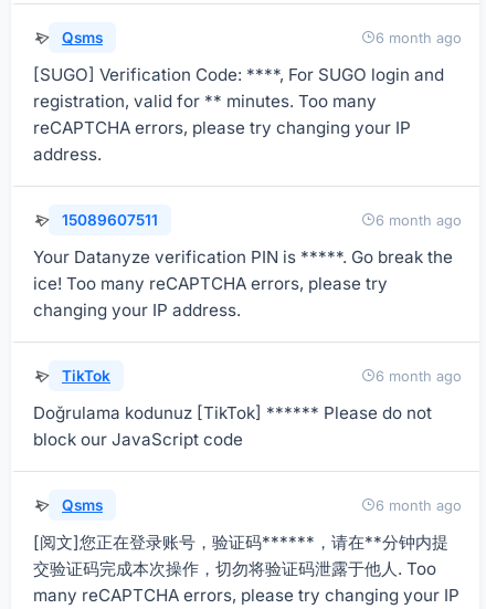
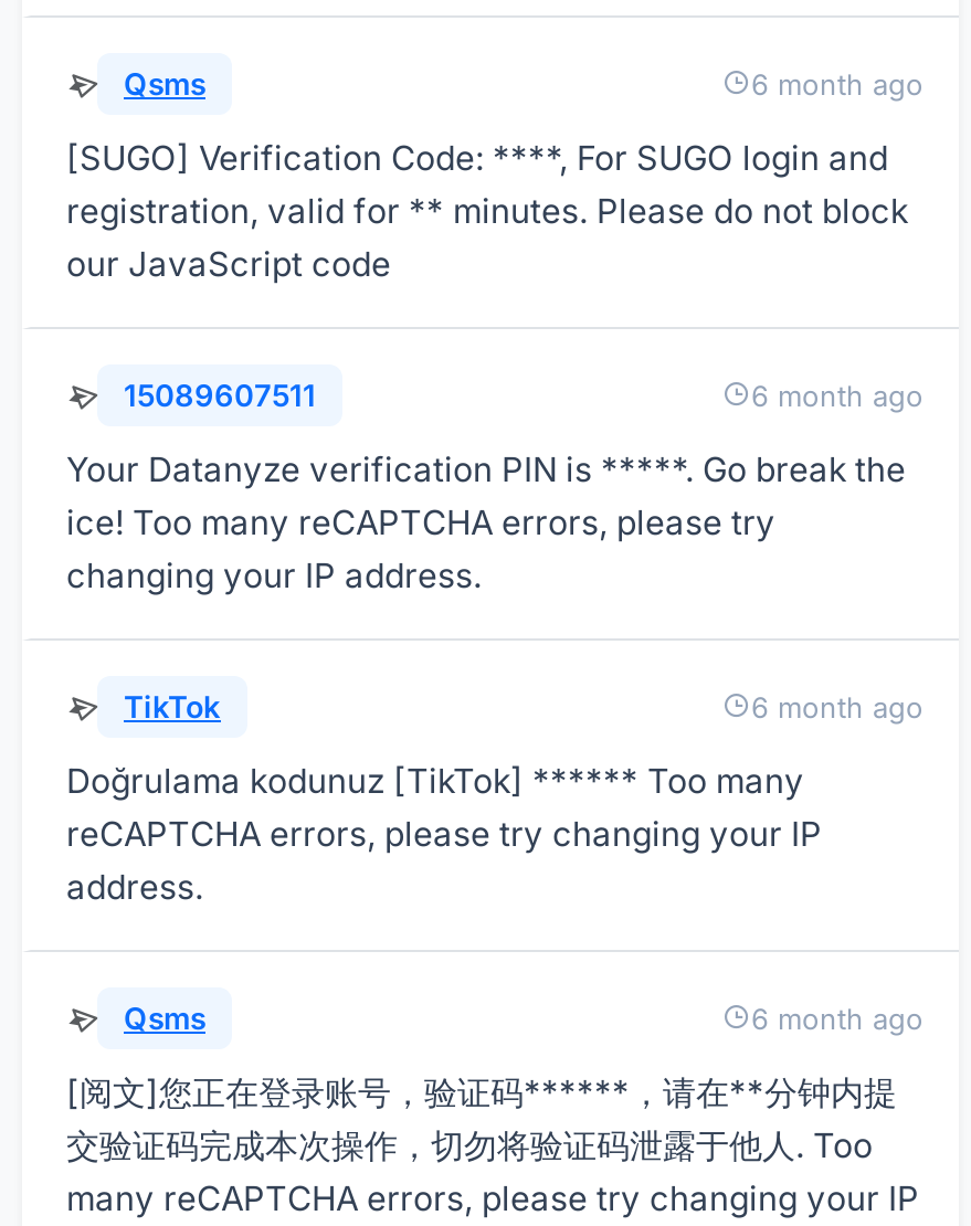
- registration, valid for ** minutes. Too many
+ registration, valid for ** minutes. Please do not block
+ our JavaScript code

moved down: reCAPTCHA errors, please try changing your IP | address.

moved up: 15089607511 | 6 month ago | Your Datanyze verification PIN is *****. Go break the | ice! Too many reCAPTCHA errors, please try | changing your IP address. | TikTok | 6 month ago

- Doğrulama kodunuz [TikTok] ****** Please do not
- block our JavaScript code
+ Doğrulama kodunuz [TikTok] ****** Too many
